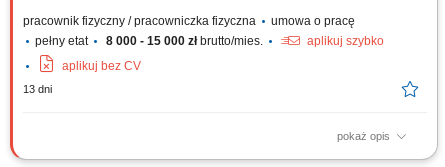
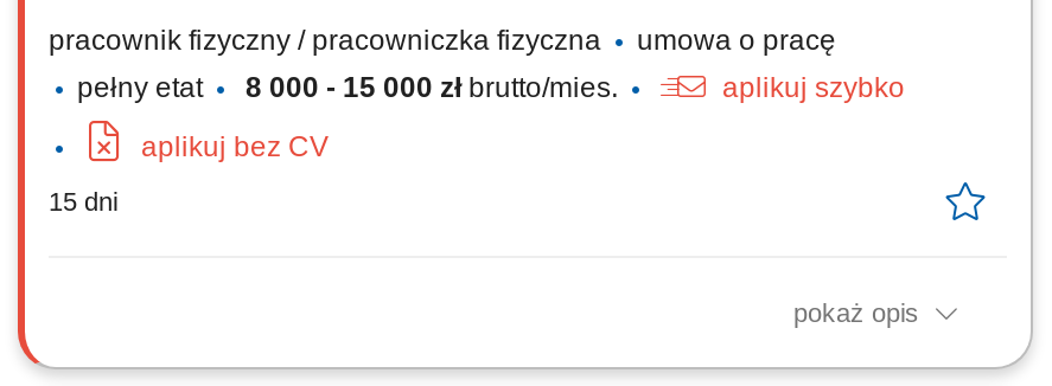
- 13 dni
+ 15 dni
